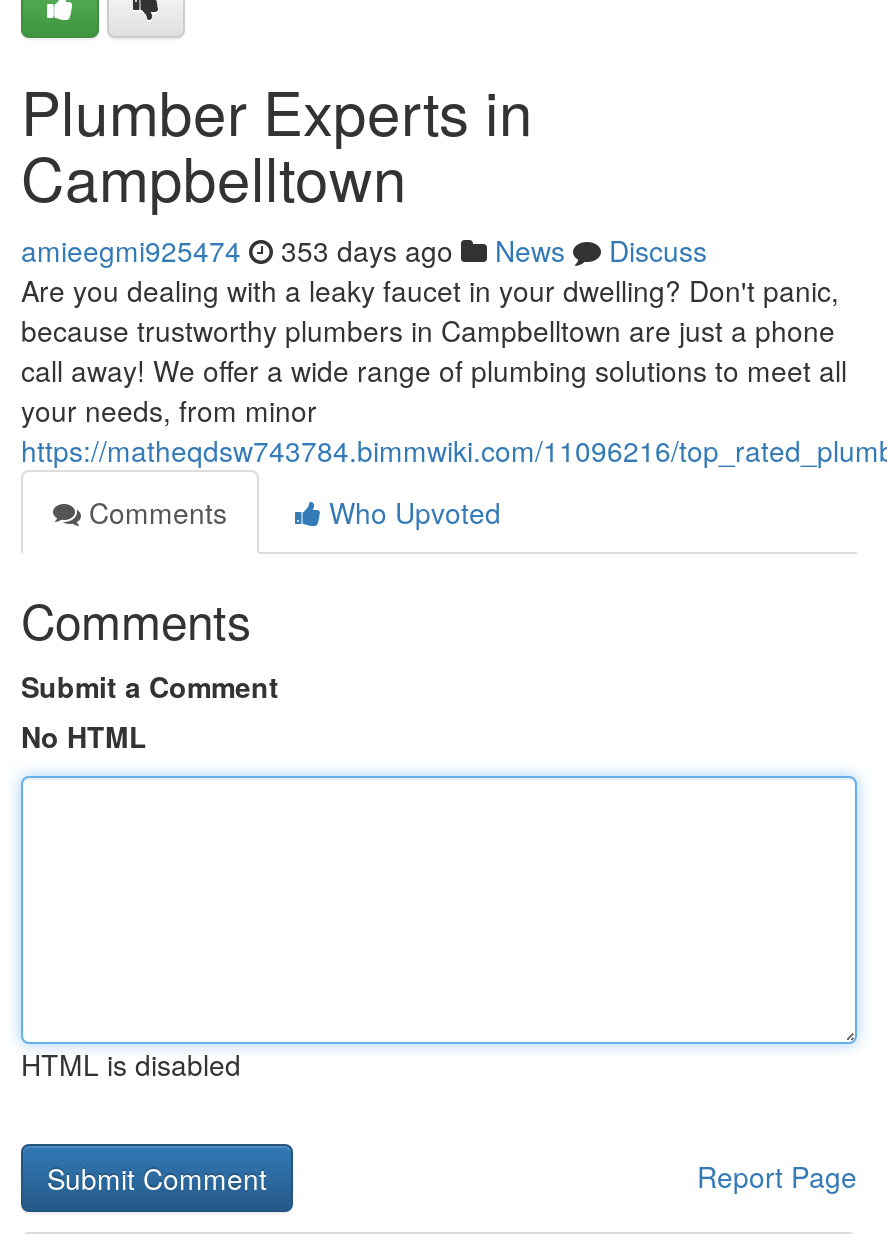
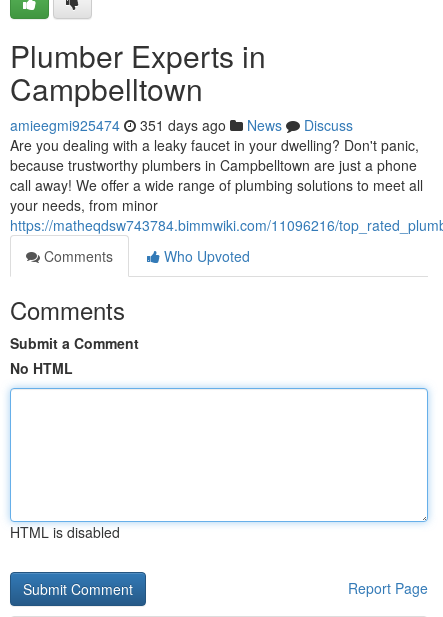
- amieegmi925474 353 days ago News Discuss
+ amieegmi925474 351 days ago News Discuss
